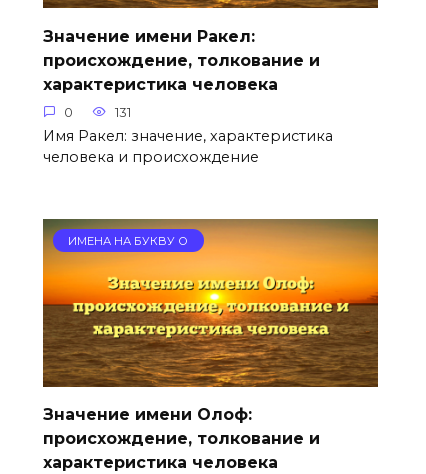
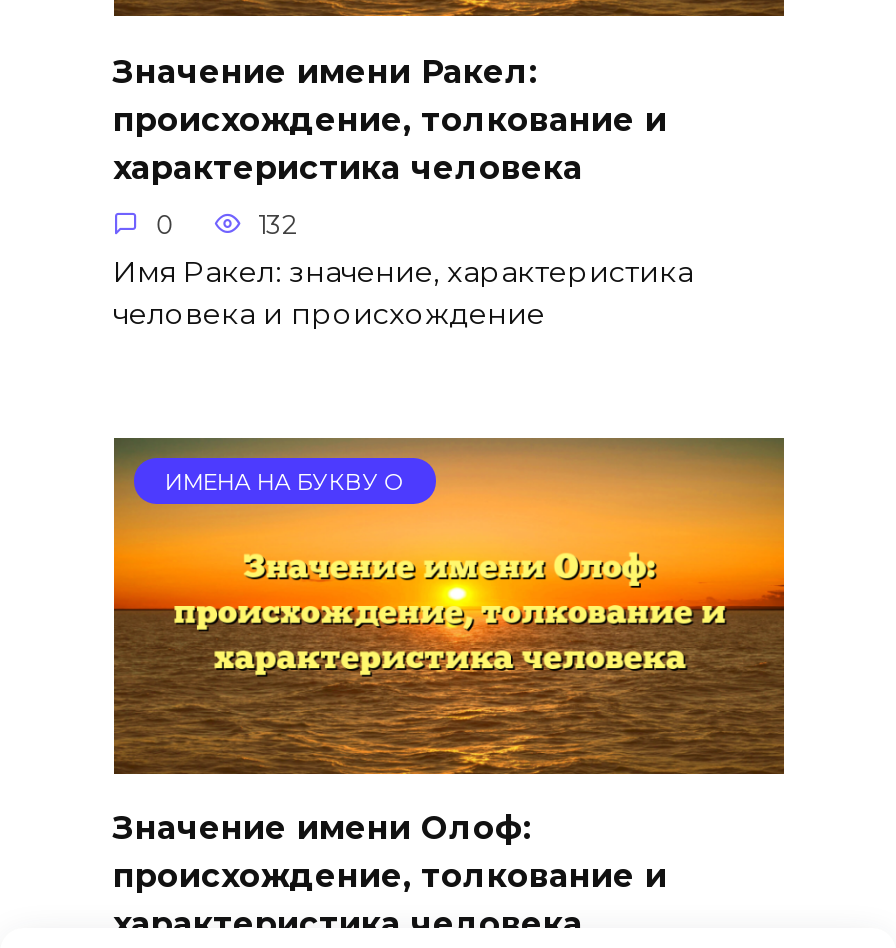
- 131
+ 132
